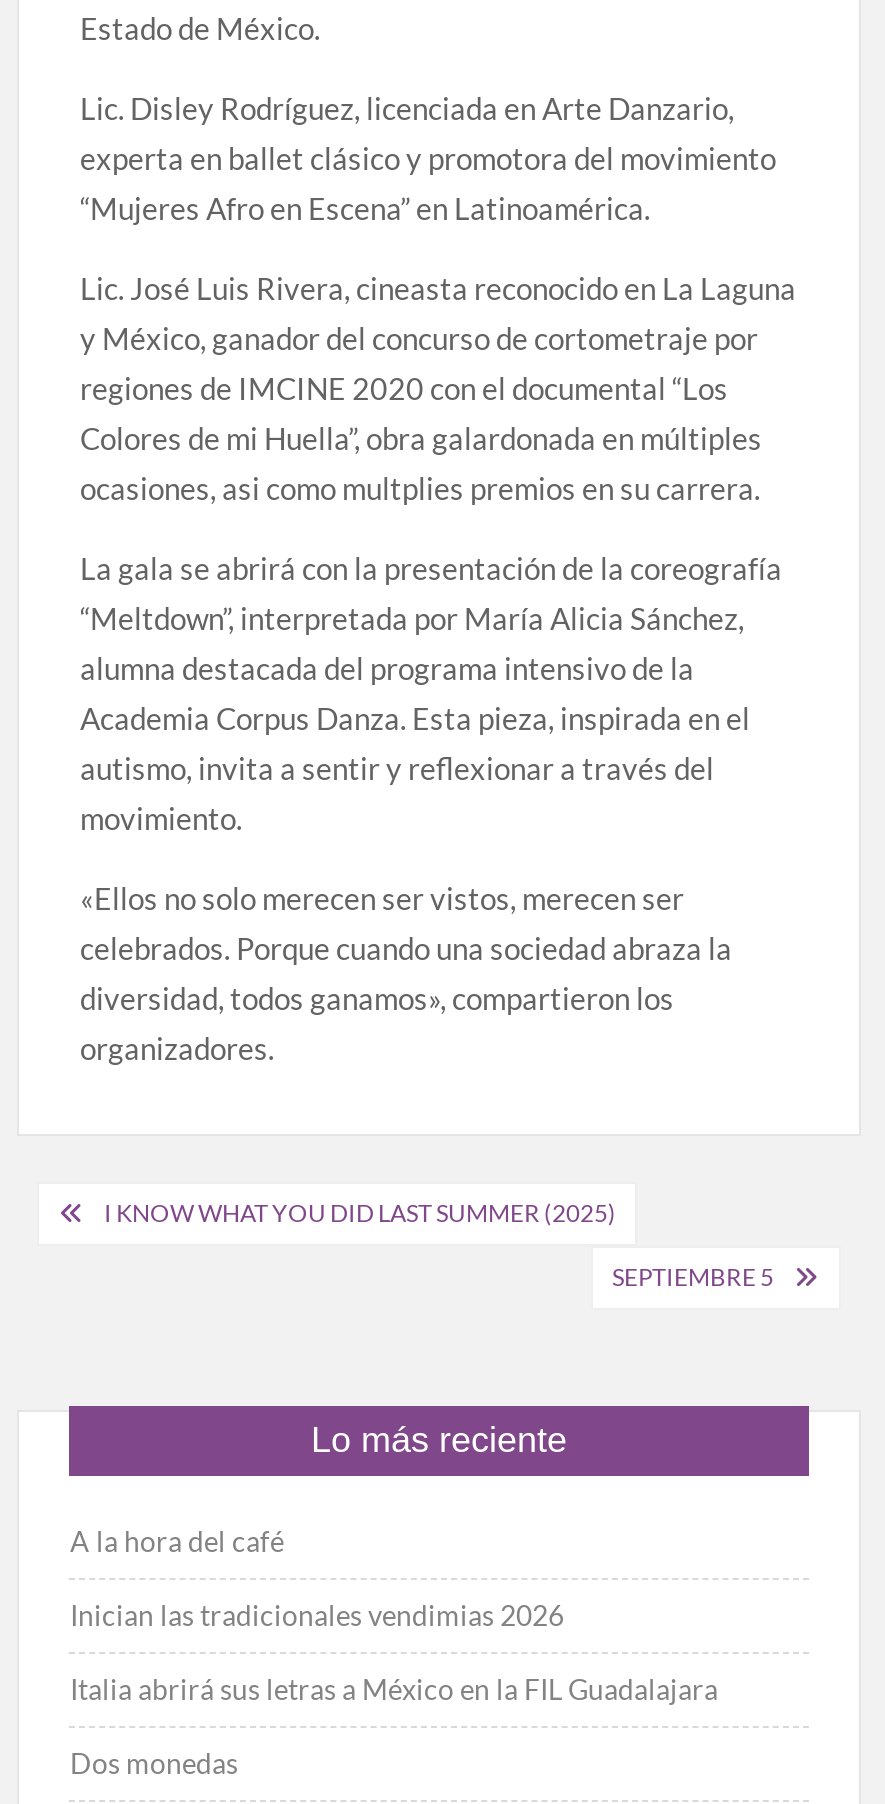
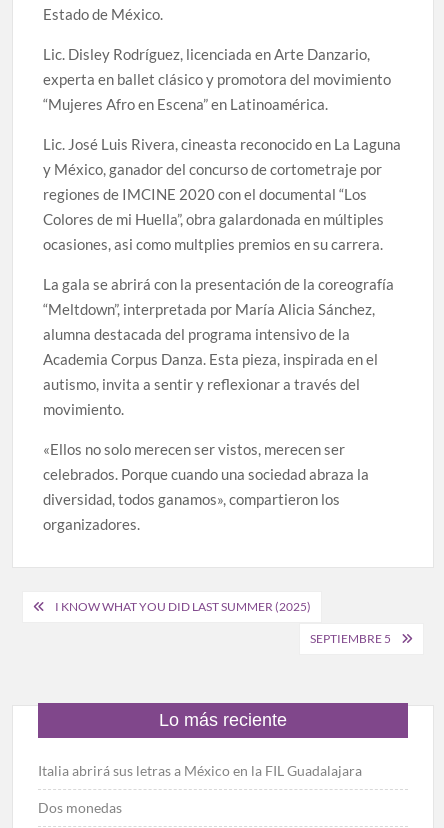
- A la hora del café
- Inician las tradicionales vendimias 2026
